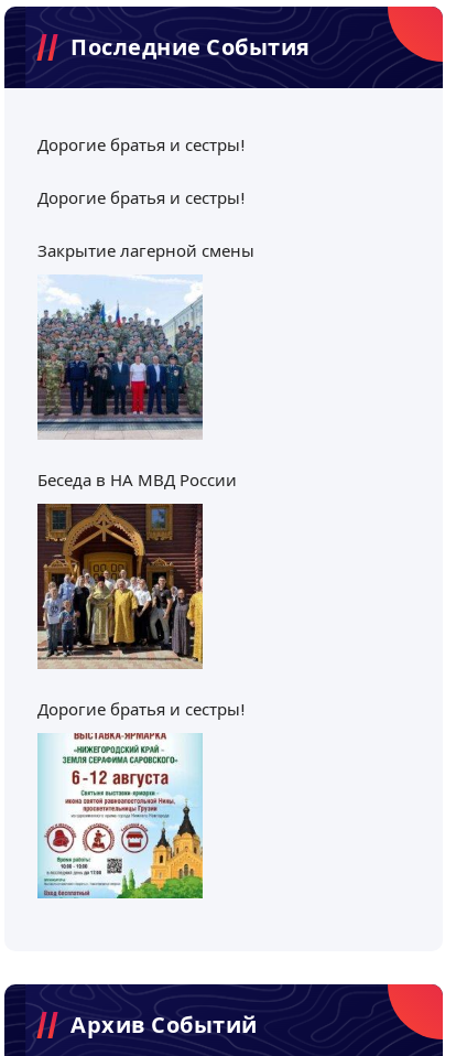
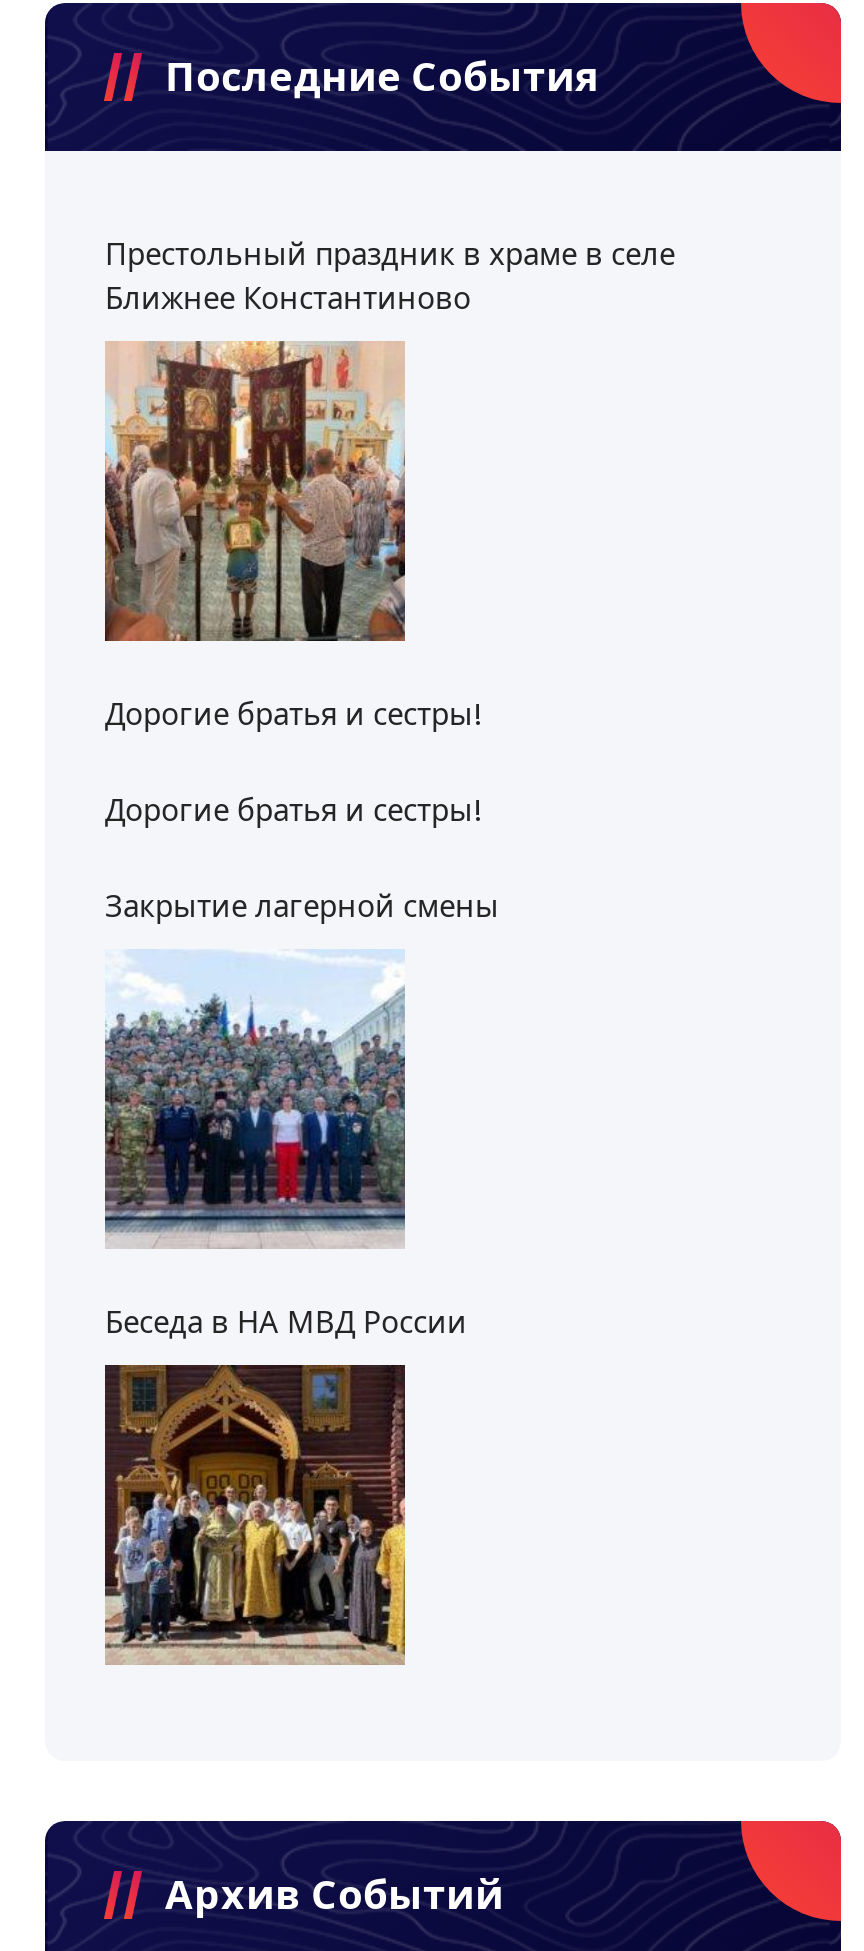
+ [image]

+ Престольный праздник в храме в селе
+ Ближнее Константиново

moved down: [image] | Дорогие братья и сестры! | Дорогие братья и сестры! | Закрытие лагерной смены | Беседа в НА МВД России

moved down: [image]

- Дорогие братья и сестры!

- [image]
